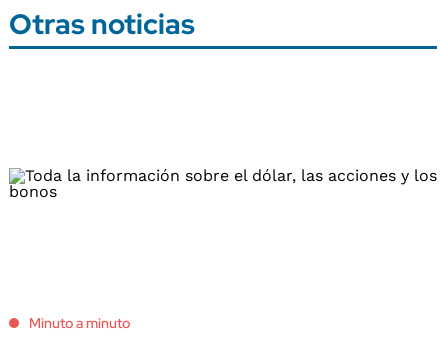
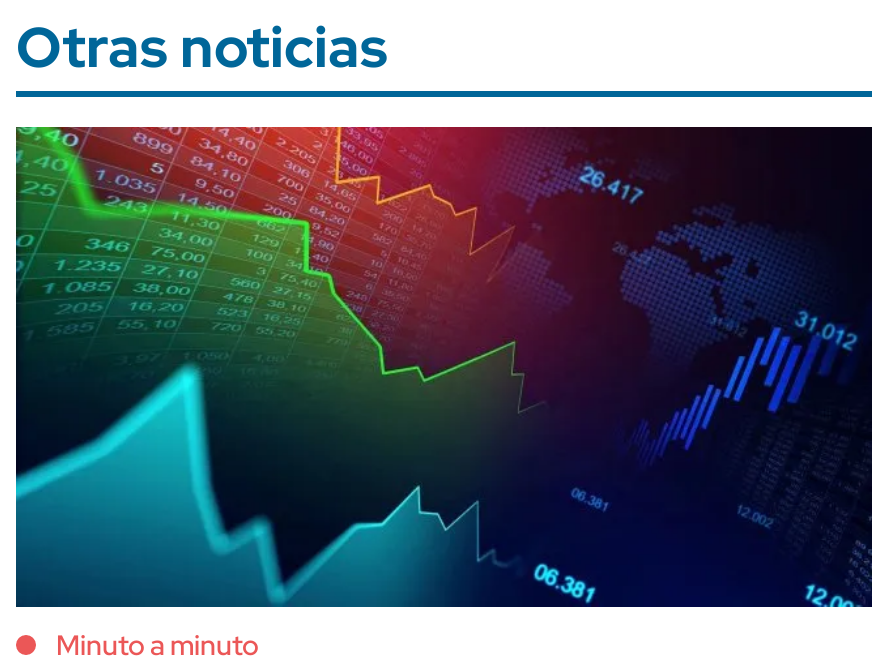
+ [image]
